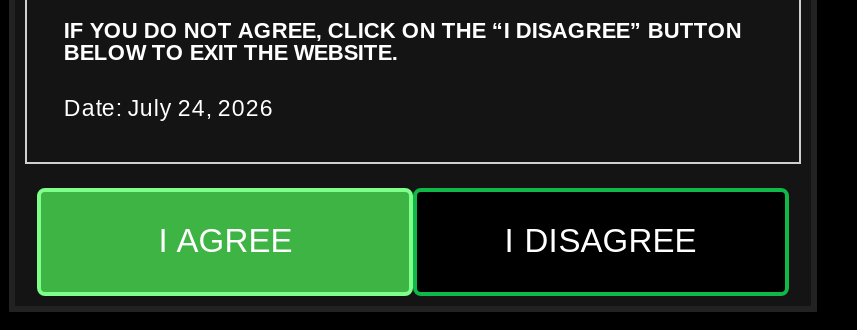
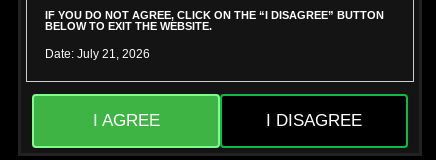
- Date: July 24, 2026
+ Date: July 21, 2026
